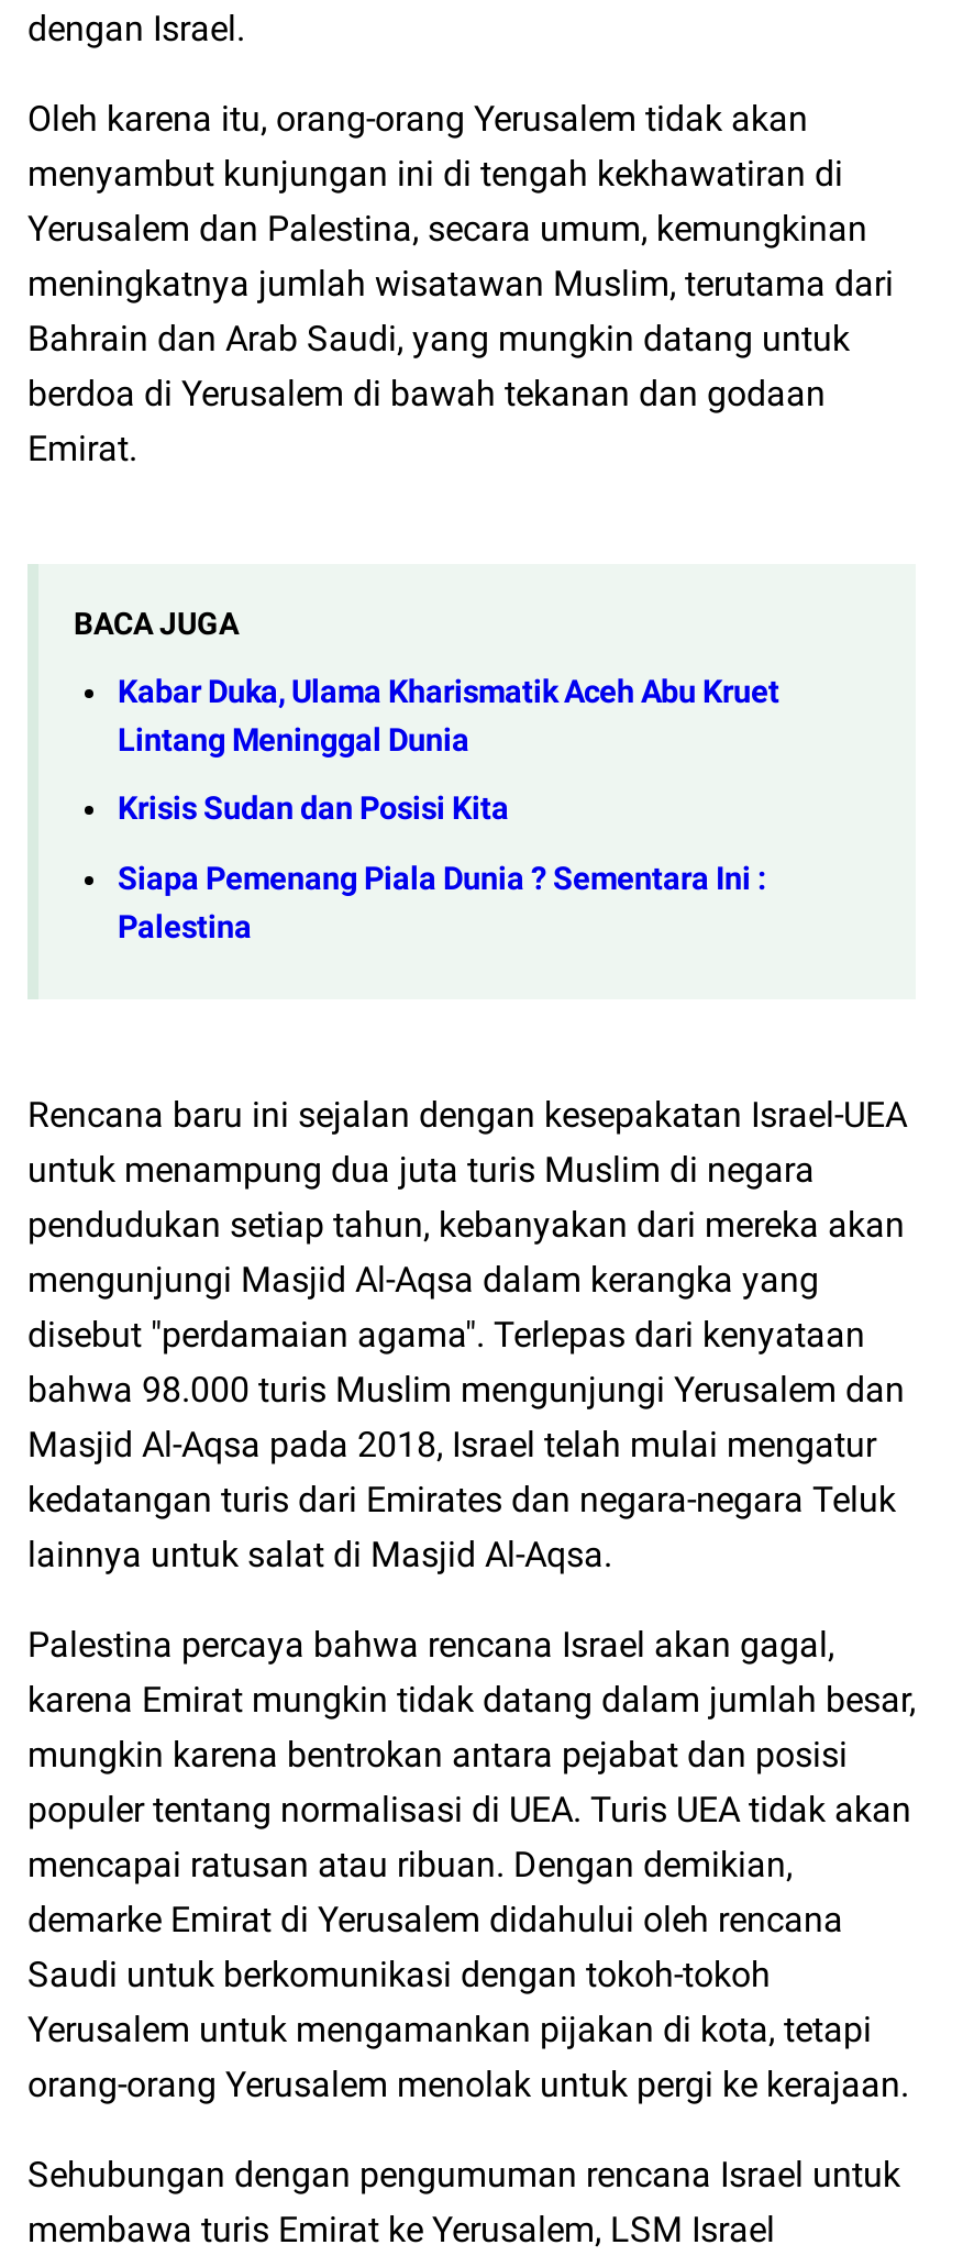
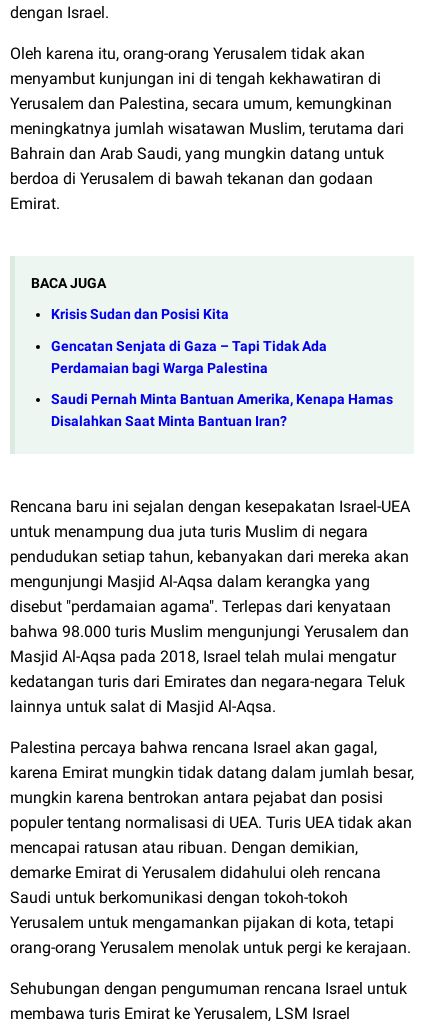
- Kabar Duka, Ulama Kharismatik Aceh Abu Kruet
- Lintang Meninggal Dunia

moved up: Krisis Sudan dan Posisi Kita

- Siapa Pemenang Piala Dunia ? Sementara Ini :
- Palestina
+ Gencatan Senjata di Gaza – Tapi Tidak Ada
+ Perdamaian bagi Warga Palestina
+ Saudi Pernah Minta Bantuan Amerika, Kenapa Hamas
+ Disalahkan Saat Minta Bantuan Iran?
